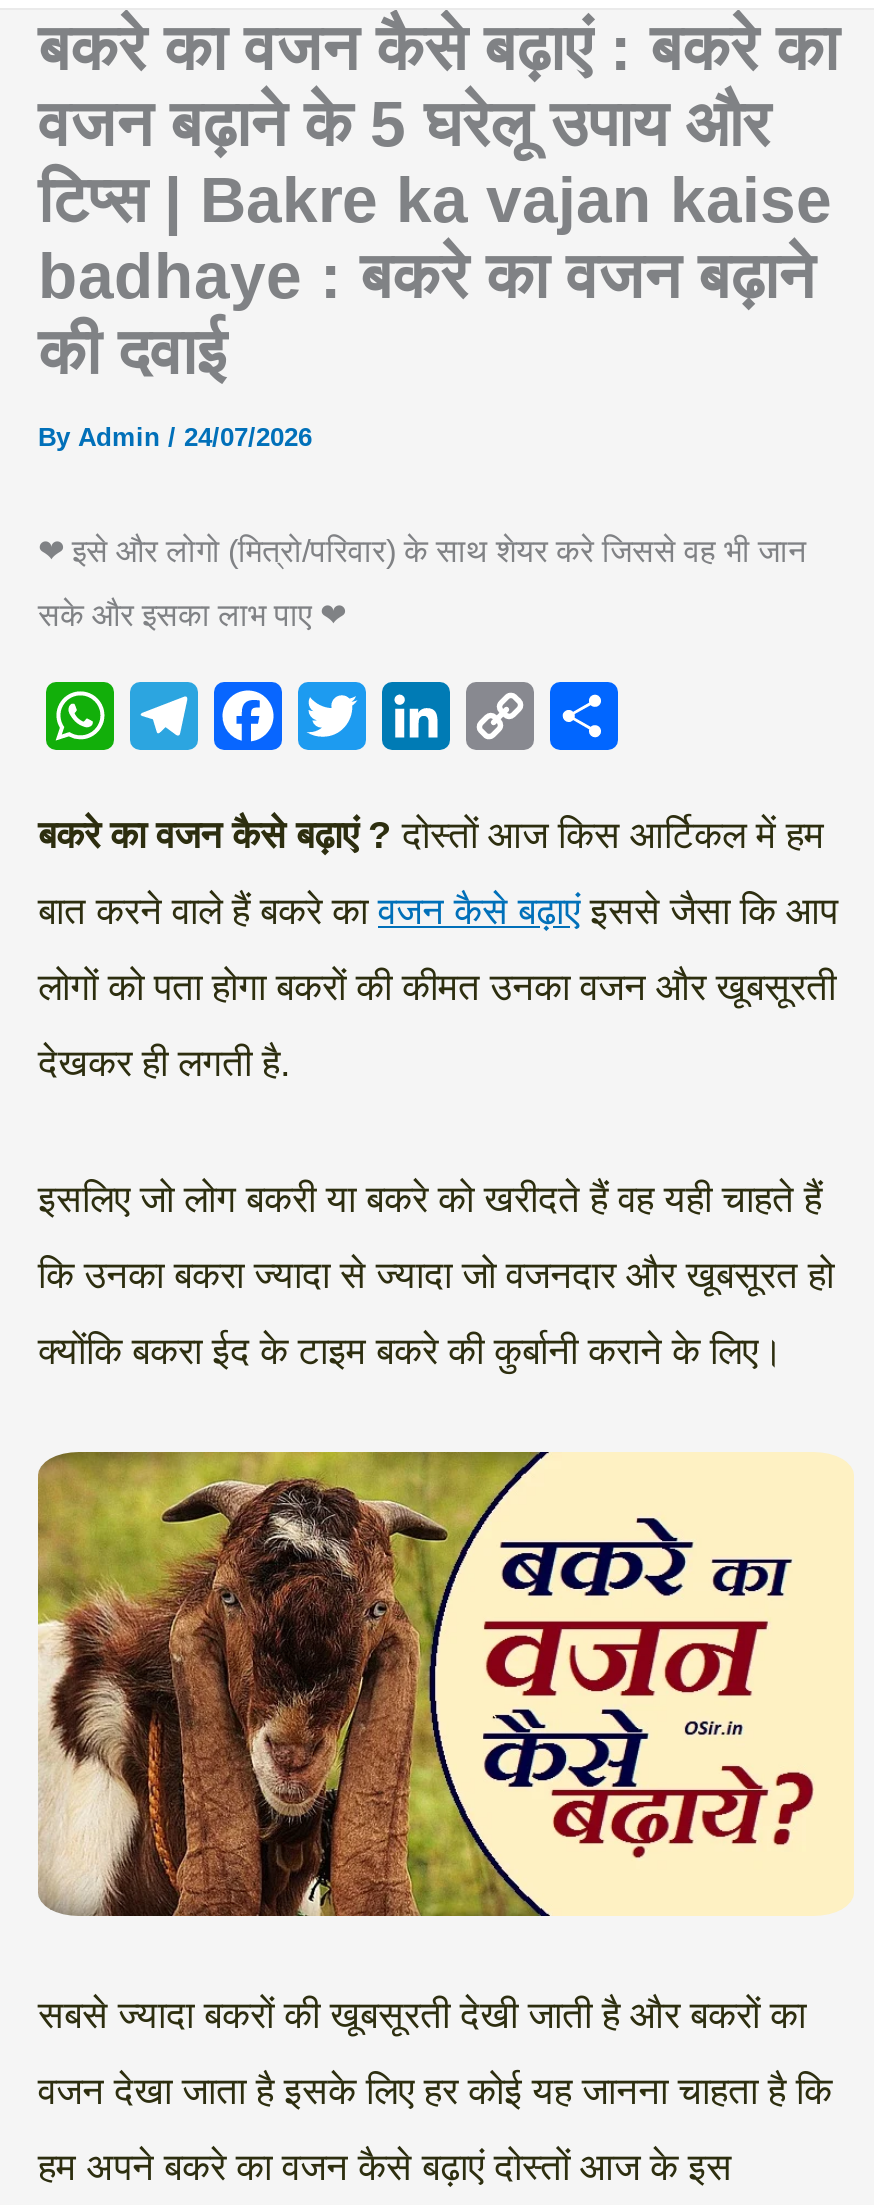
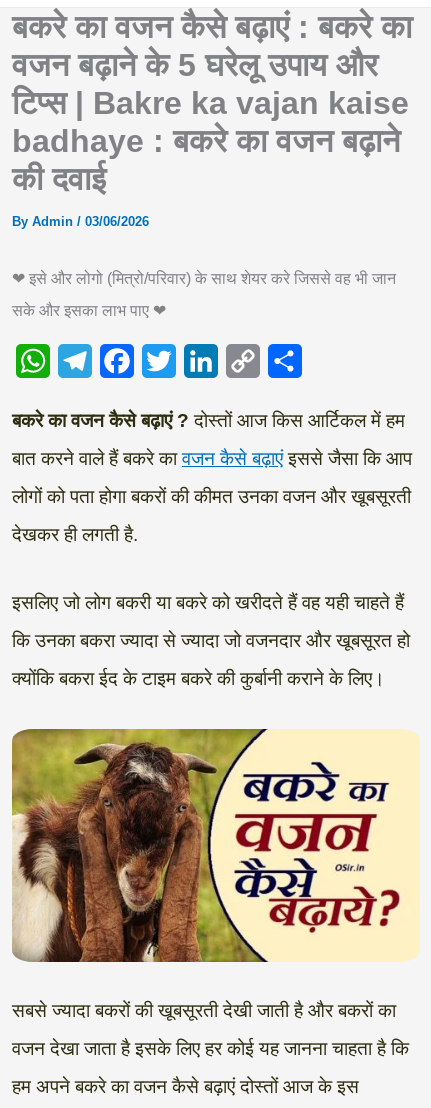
- By Admin / 24/07/2026
+ By Admin / 03/06/2026
